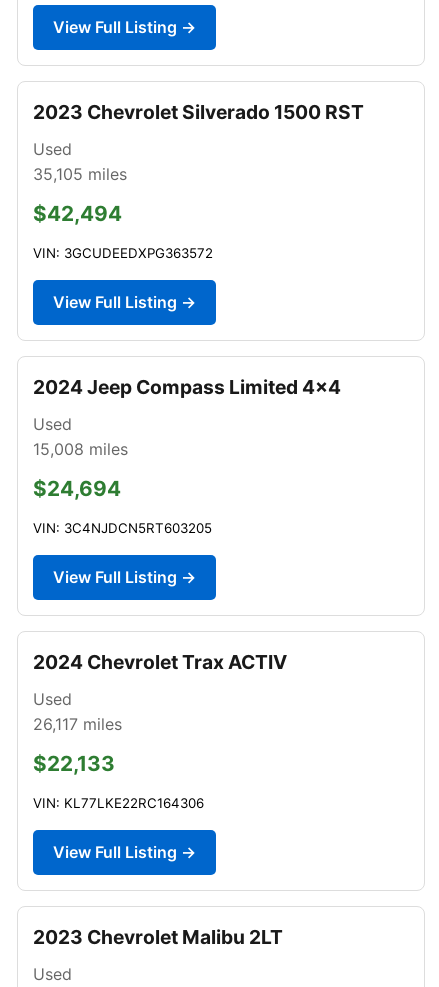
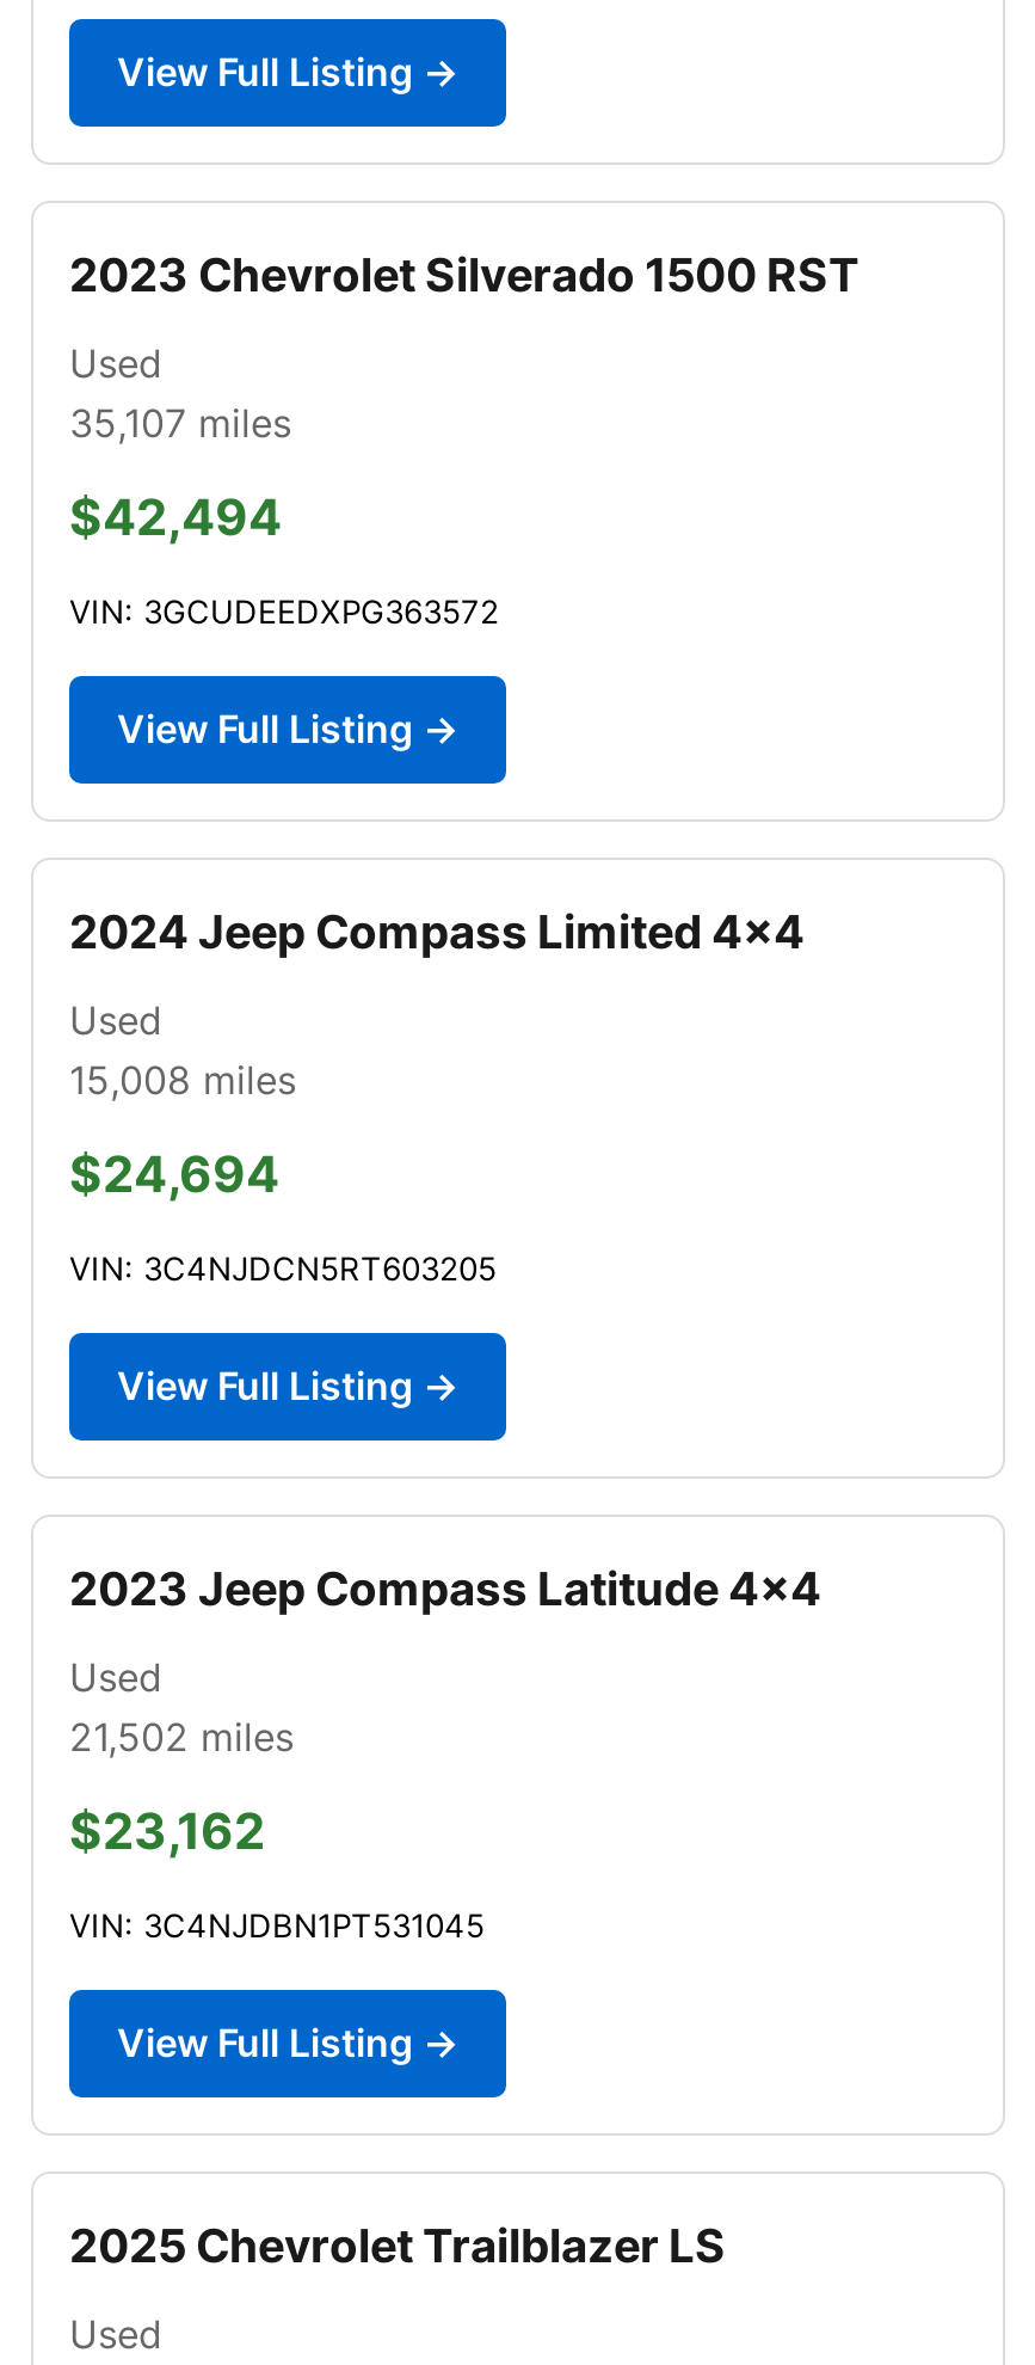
- 35,105 miles
+ 35,107 miles

- 2024 Chevrolet Trax ACTIV
+ 2023 Jeep Compass Latitude 4x4

- 26,117 miles
+ 21,502 miles

- $22,133
+ $23,162

- VIN: KL77LKE22RC164306
+ VIN: 3C4NJDBN1PT531045

- 2023 Chevrolet Malibu 2LT
+ 2025 Chevrolet Trailblazer LS
